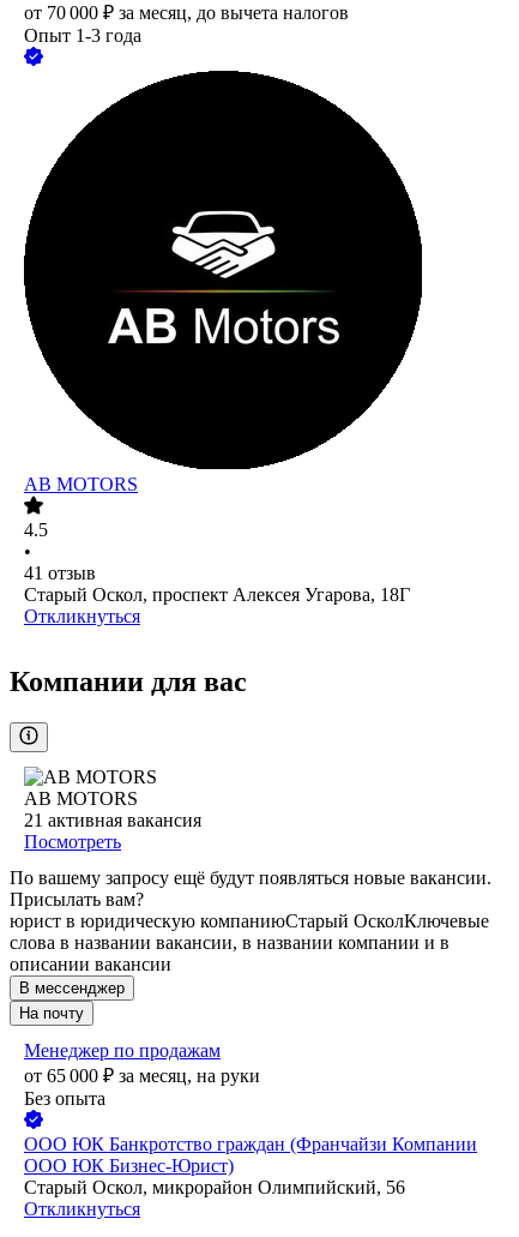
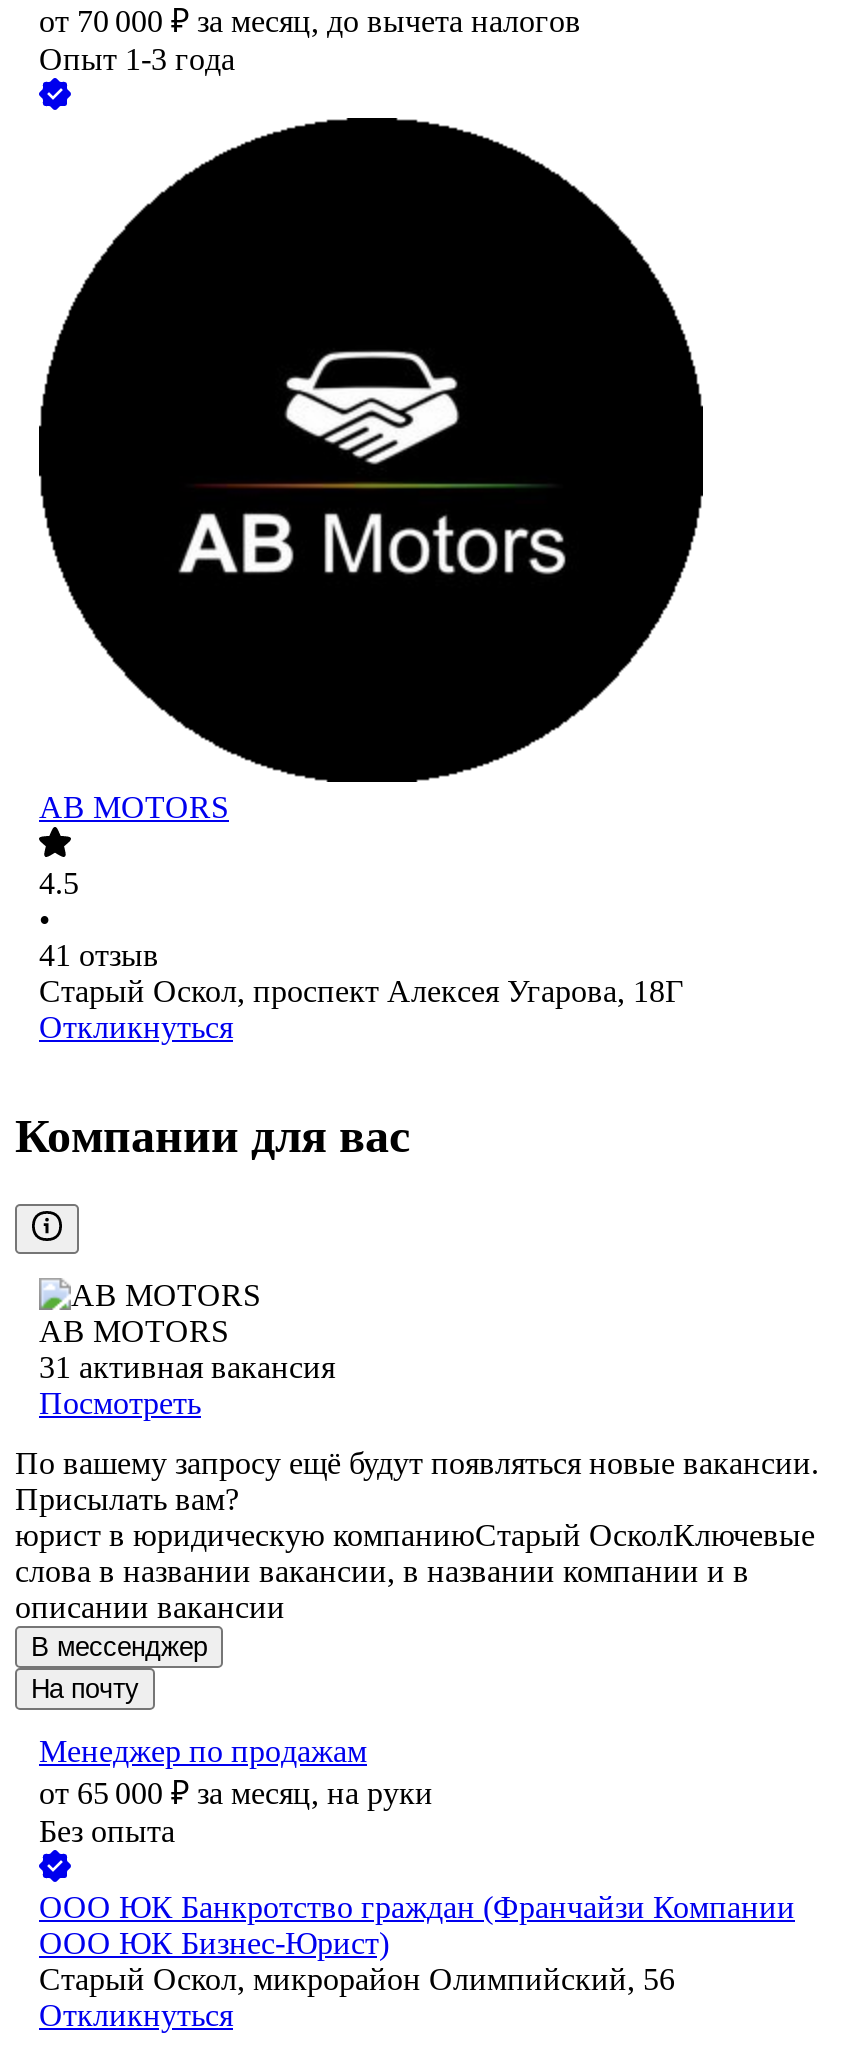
- 21 активная вакансия
+ 31 активная вакансия
